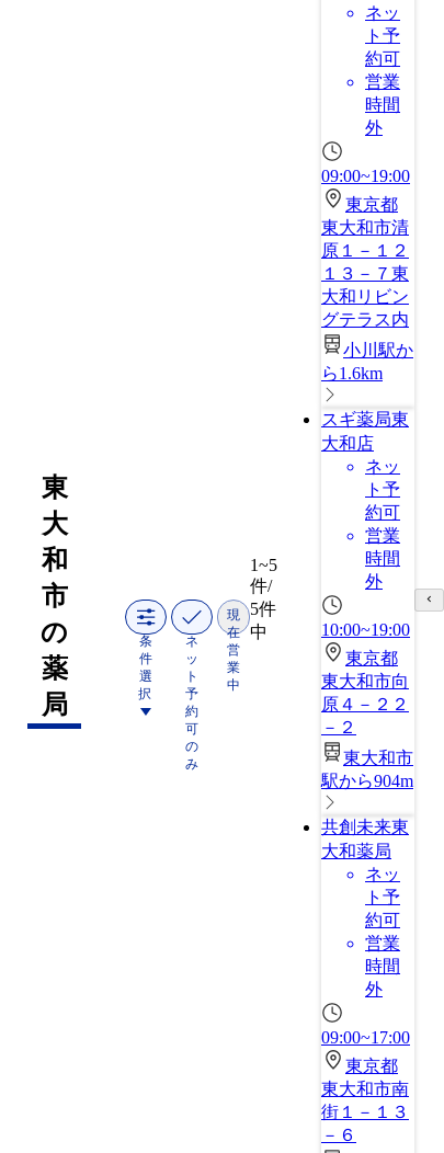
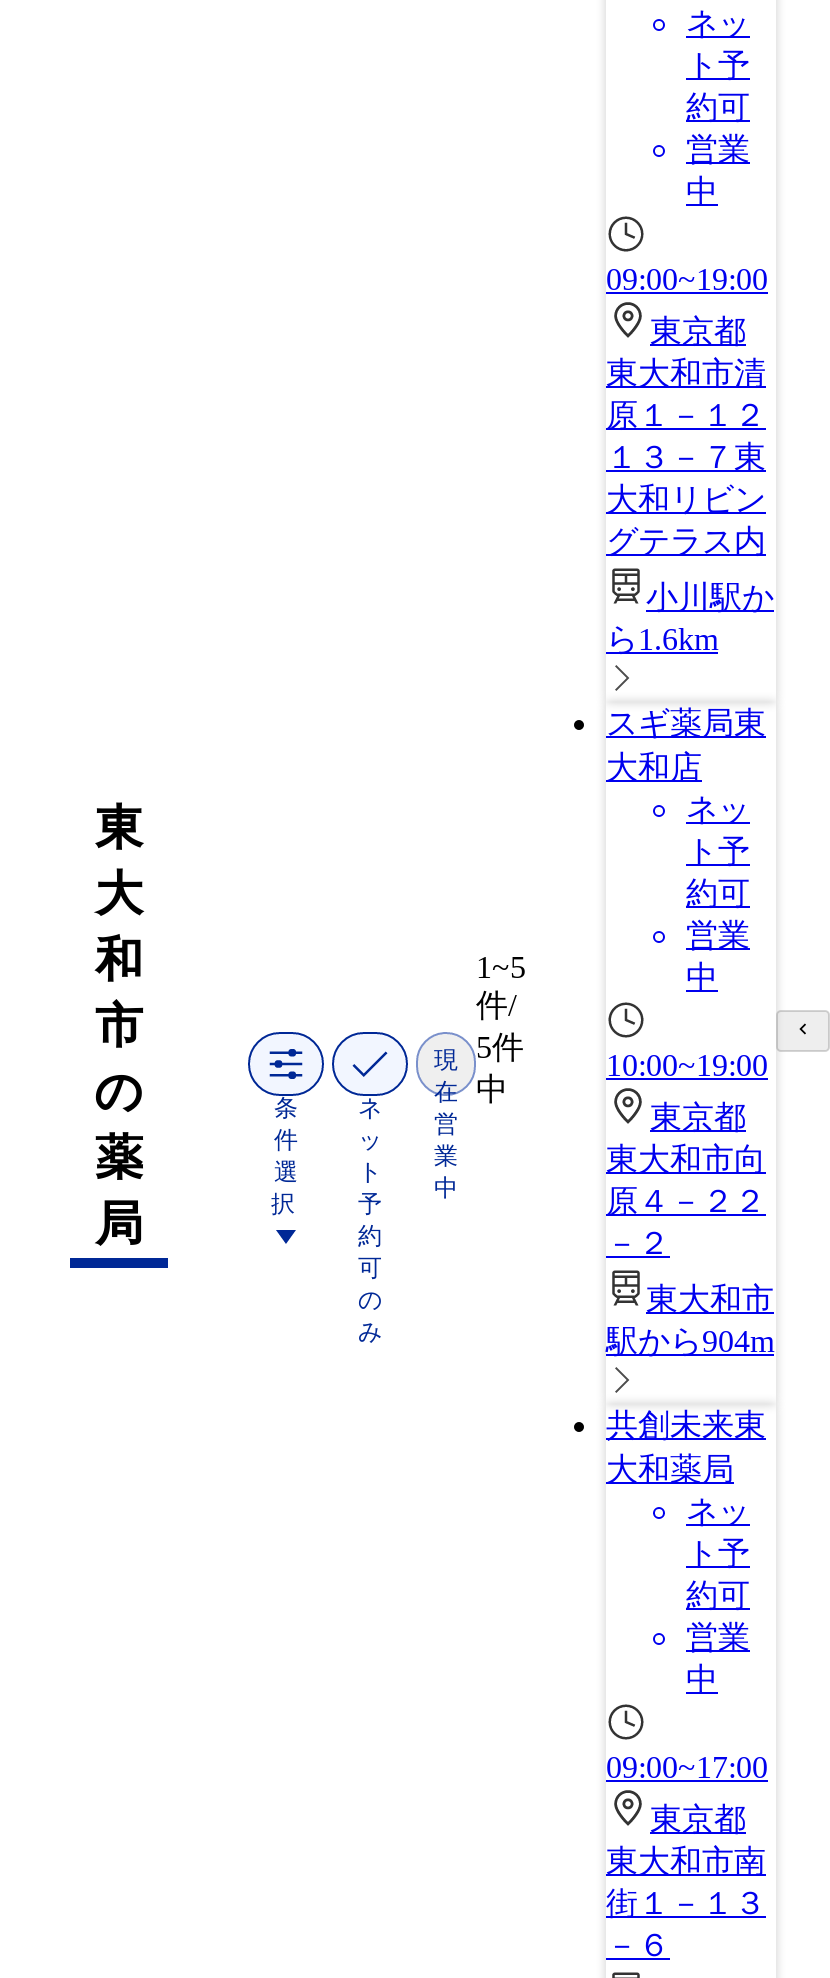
- 時間
- 外
+ 中

- 時間
- 外
+ 中

- 時間
- 外
+ 中
